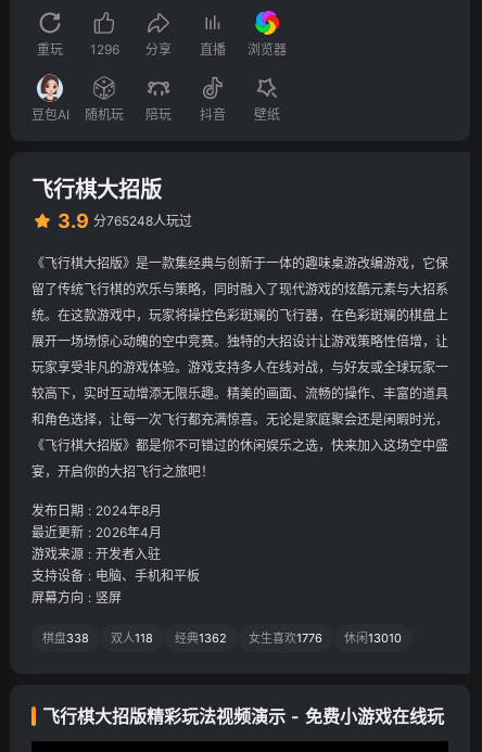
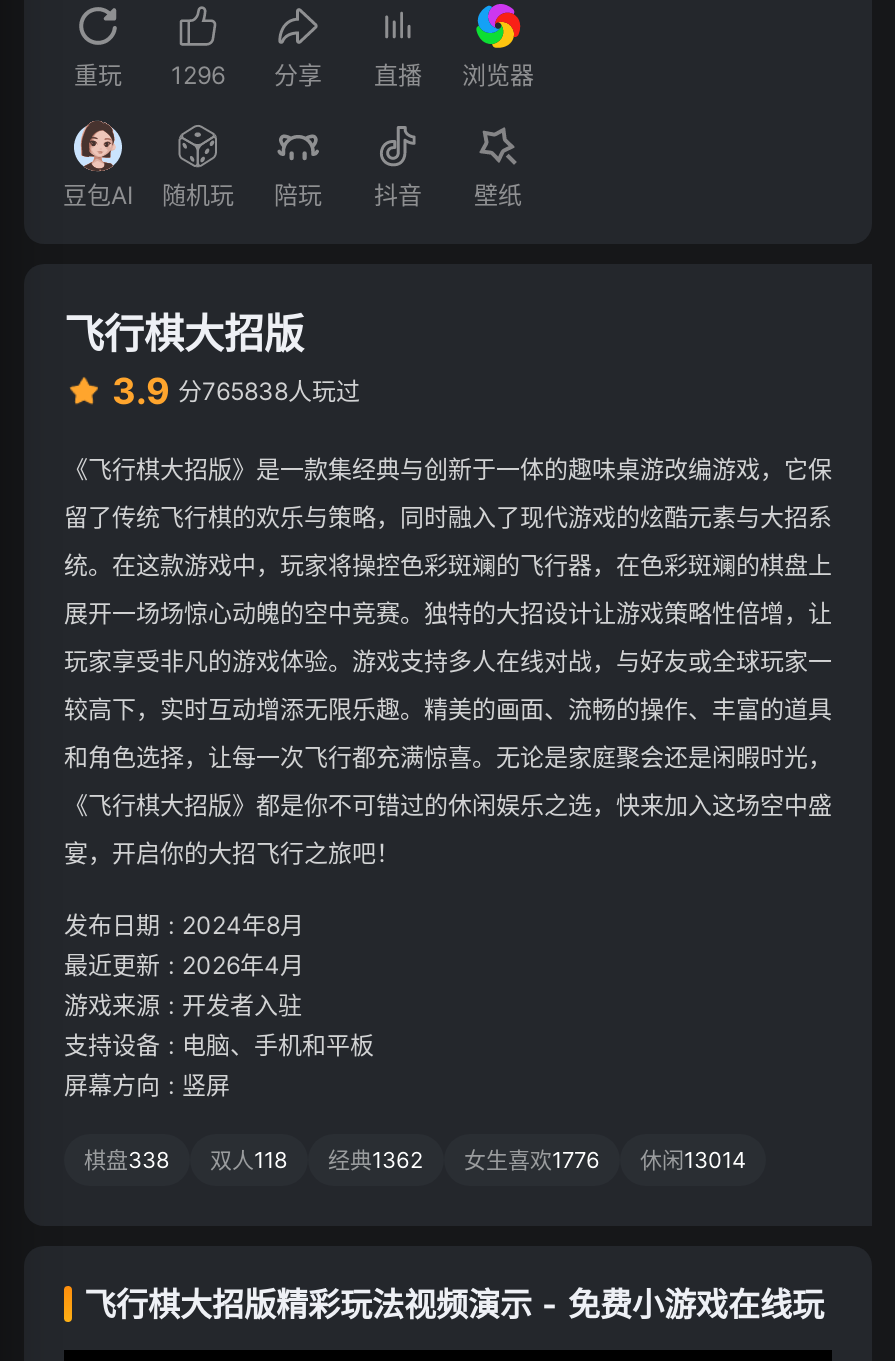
- 3.9 分765248人玩过
+ 3.9 分765838人玩过

- 棋盘338 双人118 经典1362 女生喜欢1776 休闲13010
+ 棋盘338 双人118 经典1362 女生喜欢1776 休闲13014
